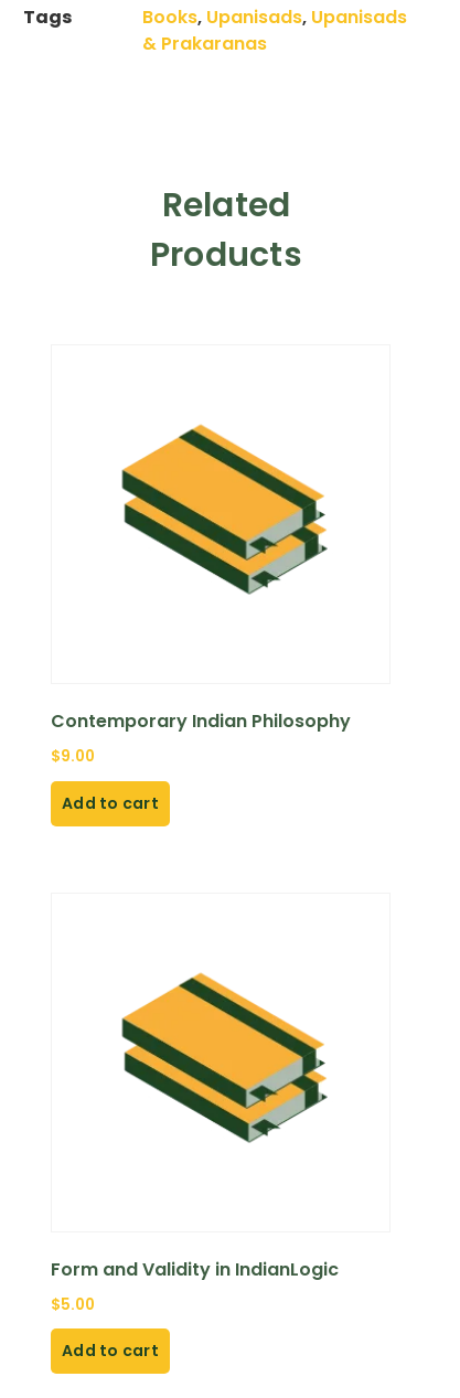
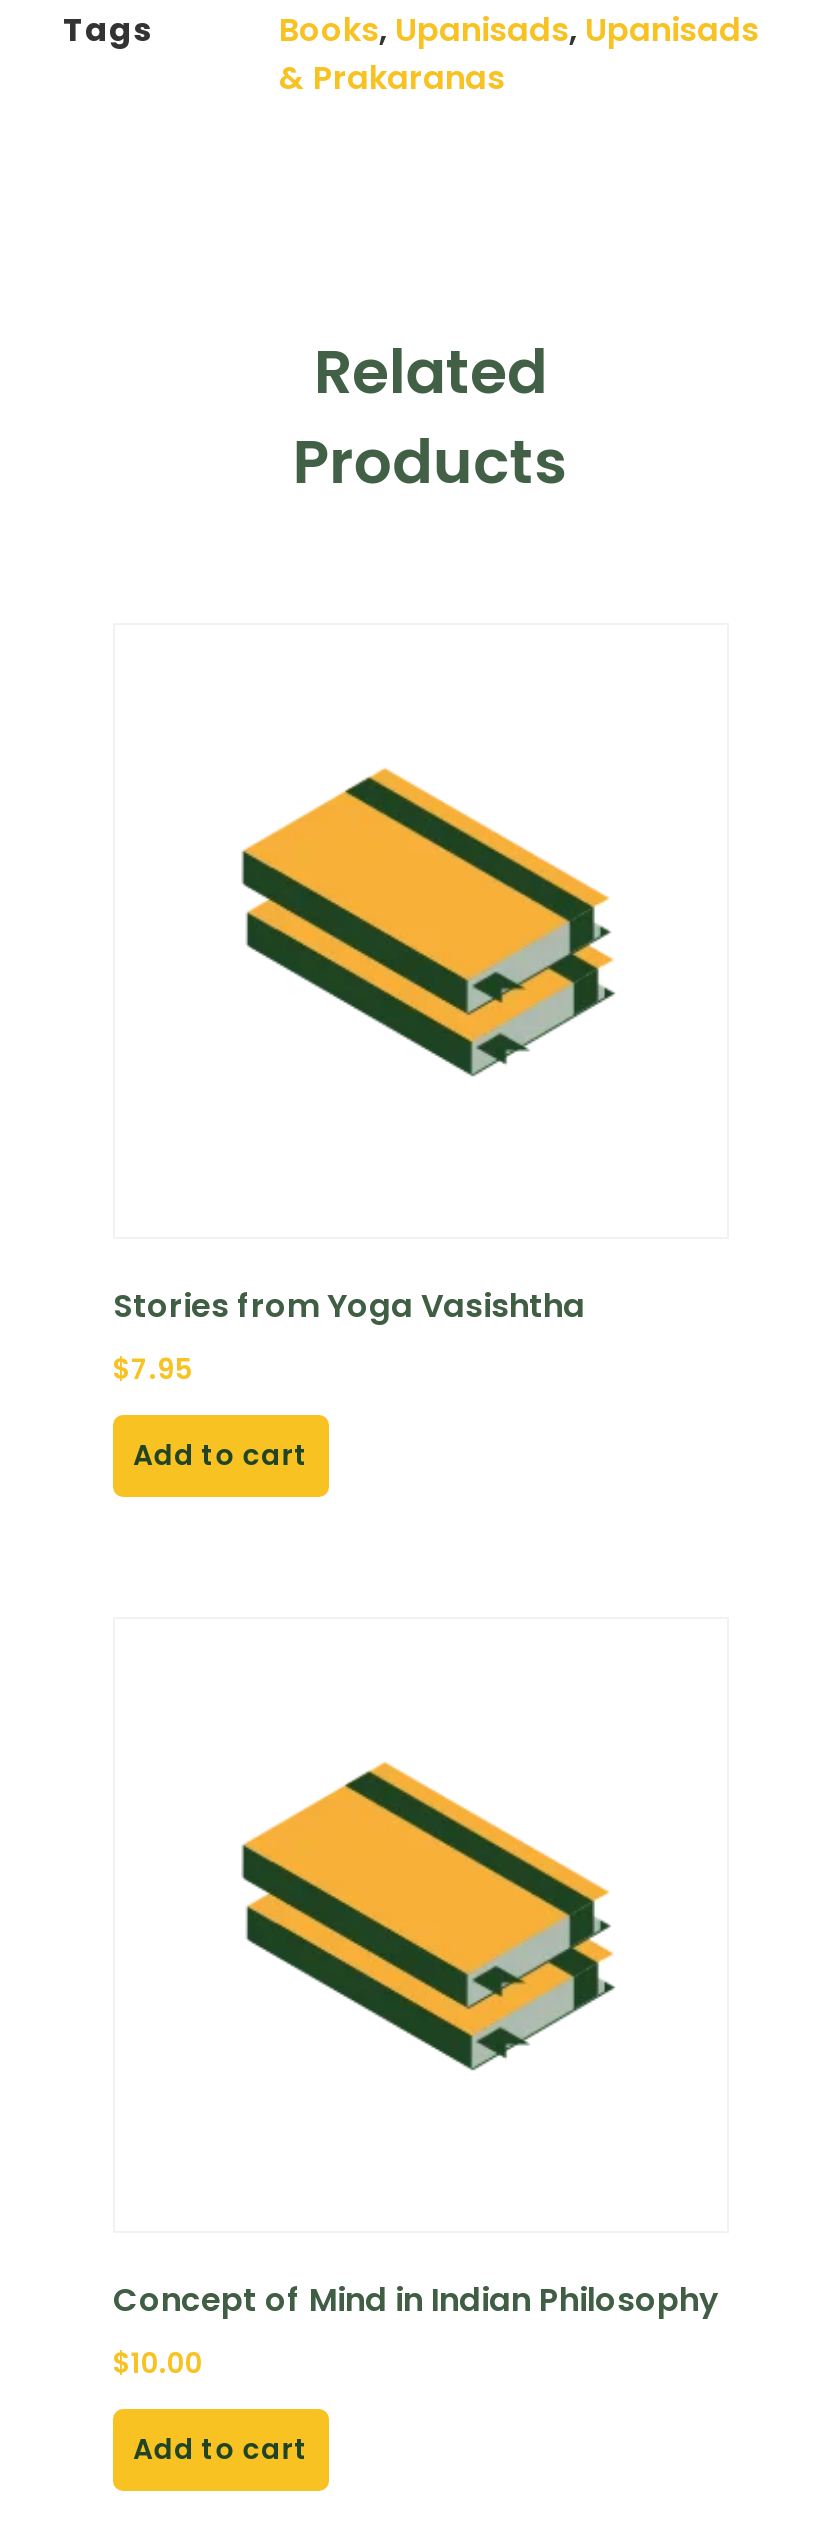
- Contemporary Indian Philosophy
+ Stories from Yoga Vasishtha

- $9.00
+ $7.95

- Form and Validity in IndianLogic
+ Concept of Mind in Indian Philosophy

- $5.00
+ $10.00
